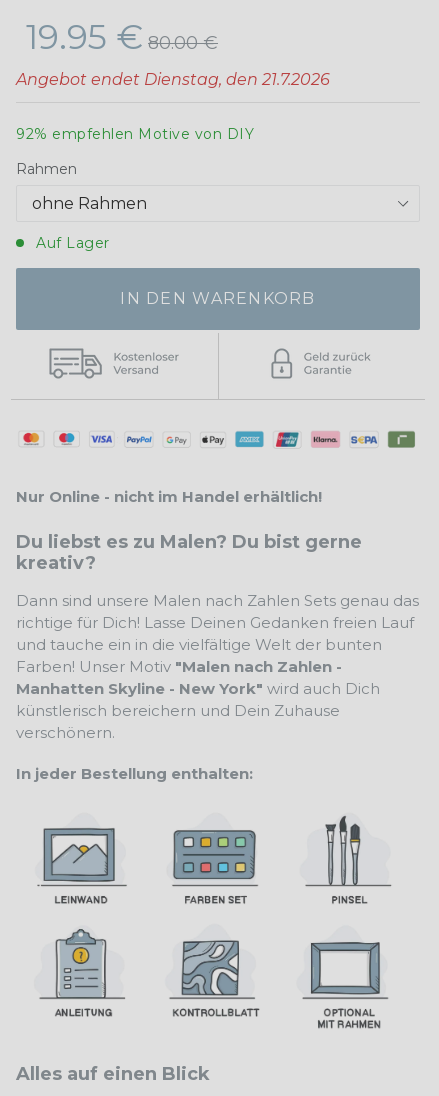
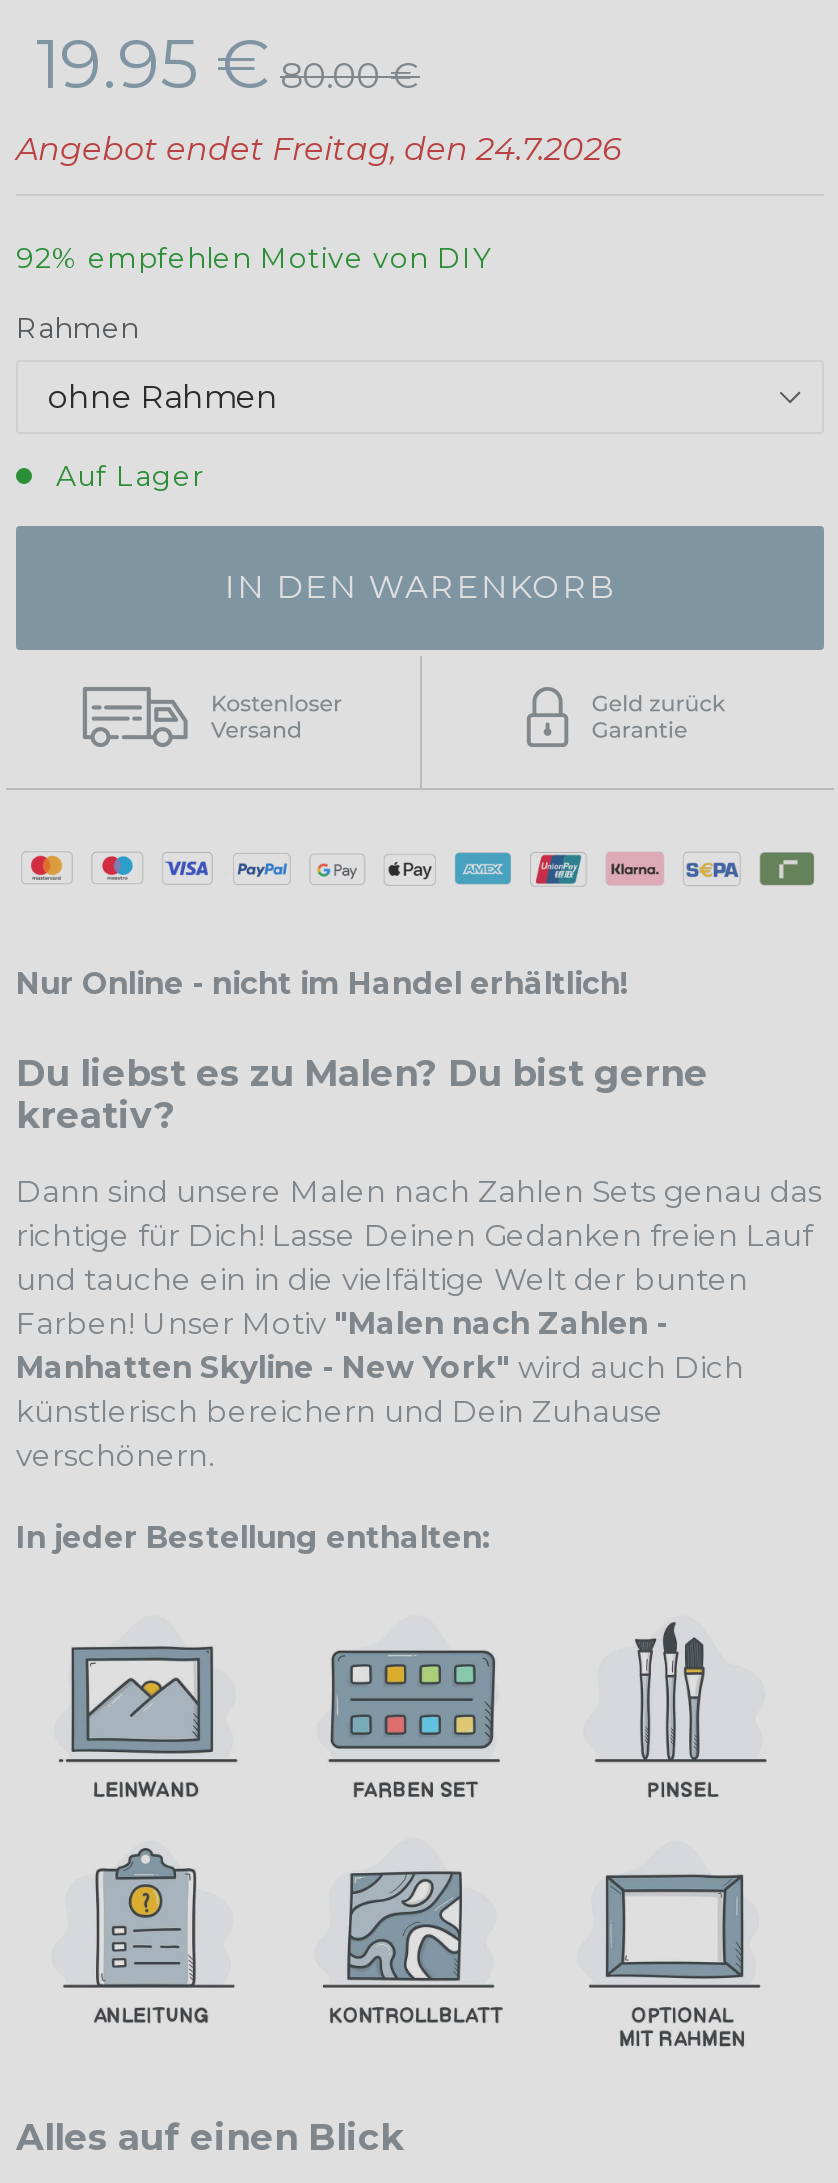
- Angebot endet Dienstag, den 21.7.2026
+ Angebot endet Freitag, den 24.7.2026
